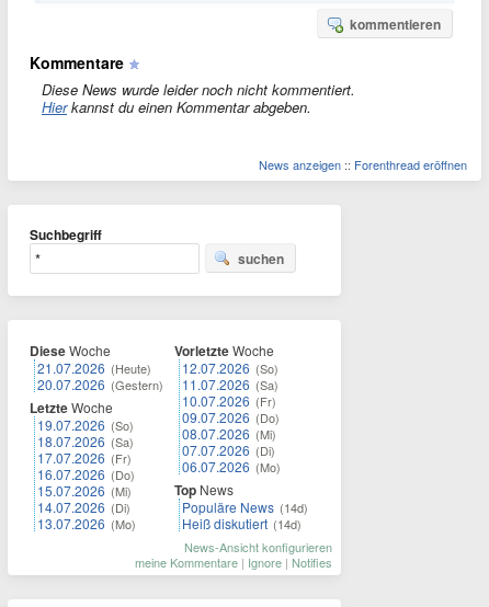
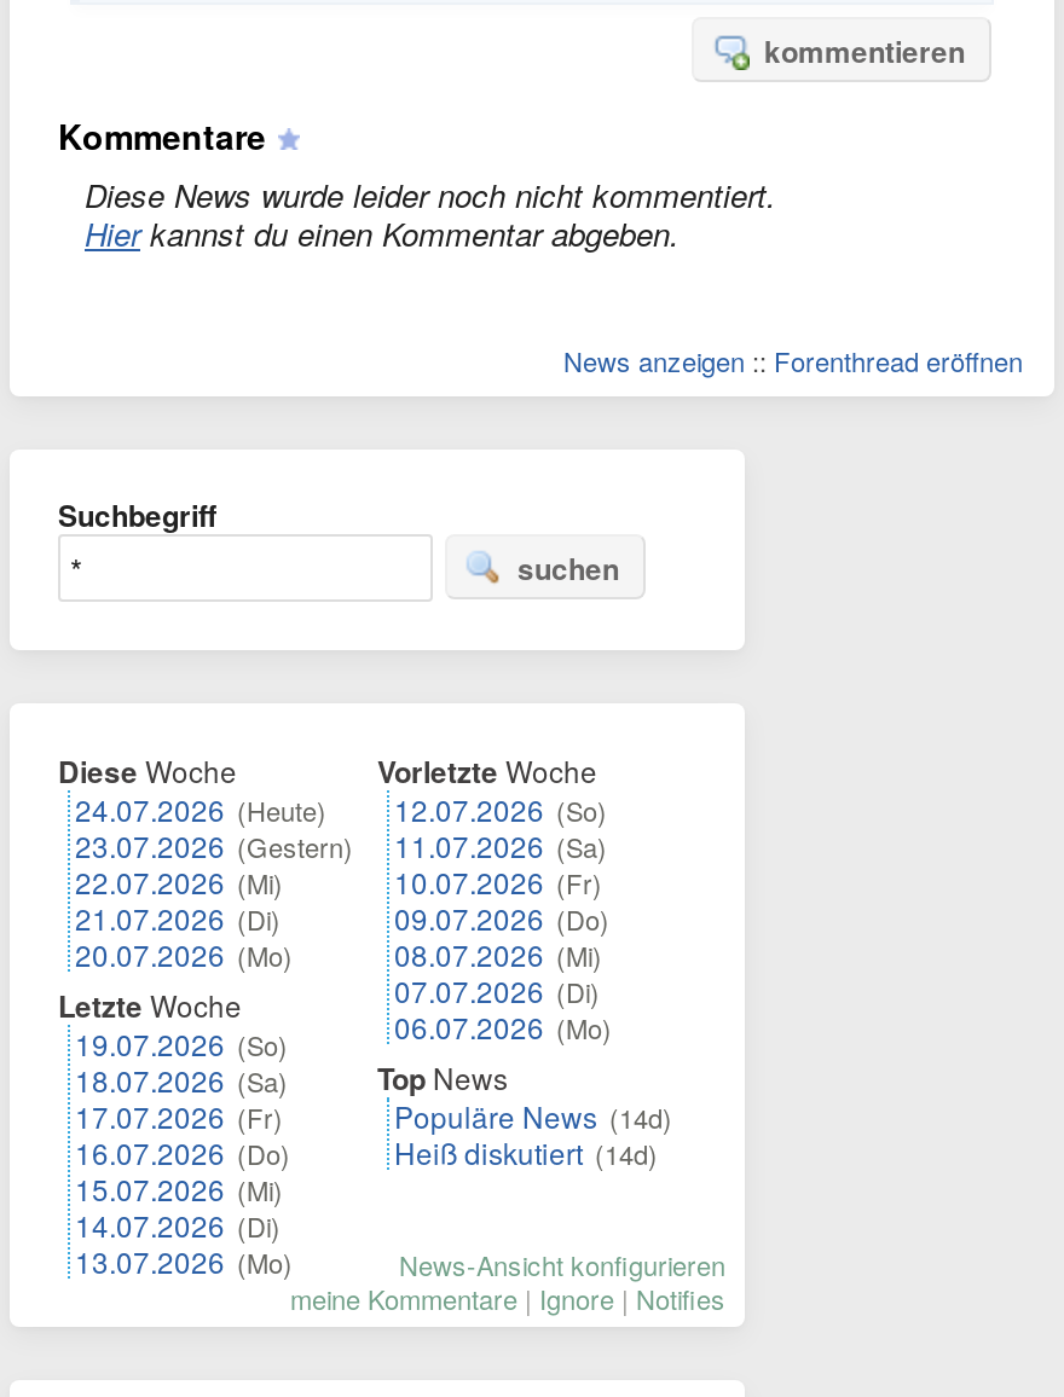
- 21.07.2026 (Heute)
- 20.07.2026 (Gestern)
+ 24.07.2026 (Heute)
+ 23.07.2026 (Gestern)
+ 22.07.2026 (Mi)
+ 21.07.2026 (Di)
+ 20.07.2026 (Mo)

moved down: Letzte Woche | 19.07.2026 (So) | 18.07.2026 (Sa) | 17.07.2026 (Fr) | 16.07.2026 (Do) | 15.07.2026 (Mi) | 14.07.2026 (Di) | 13.07.2026 (Mo)
